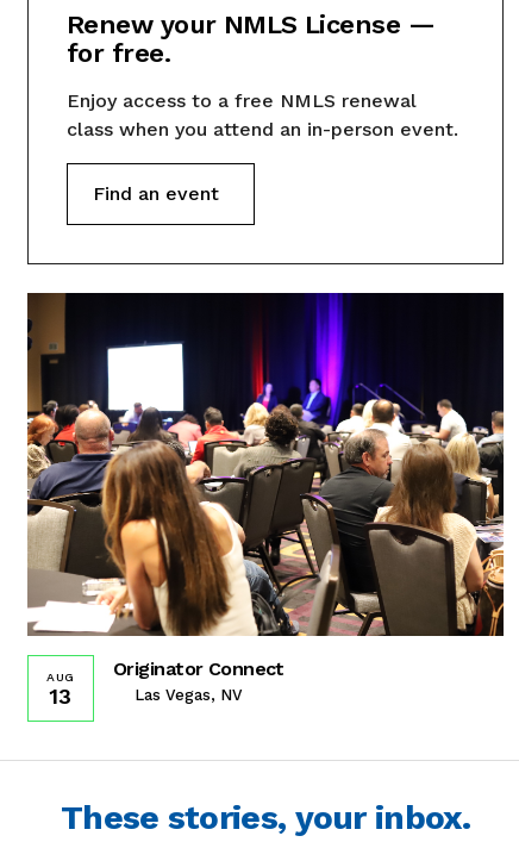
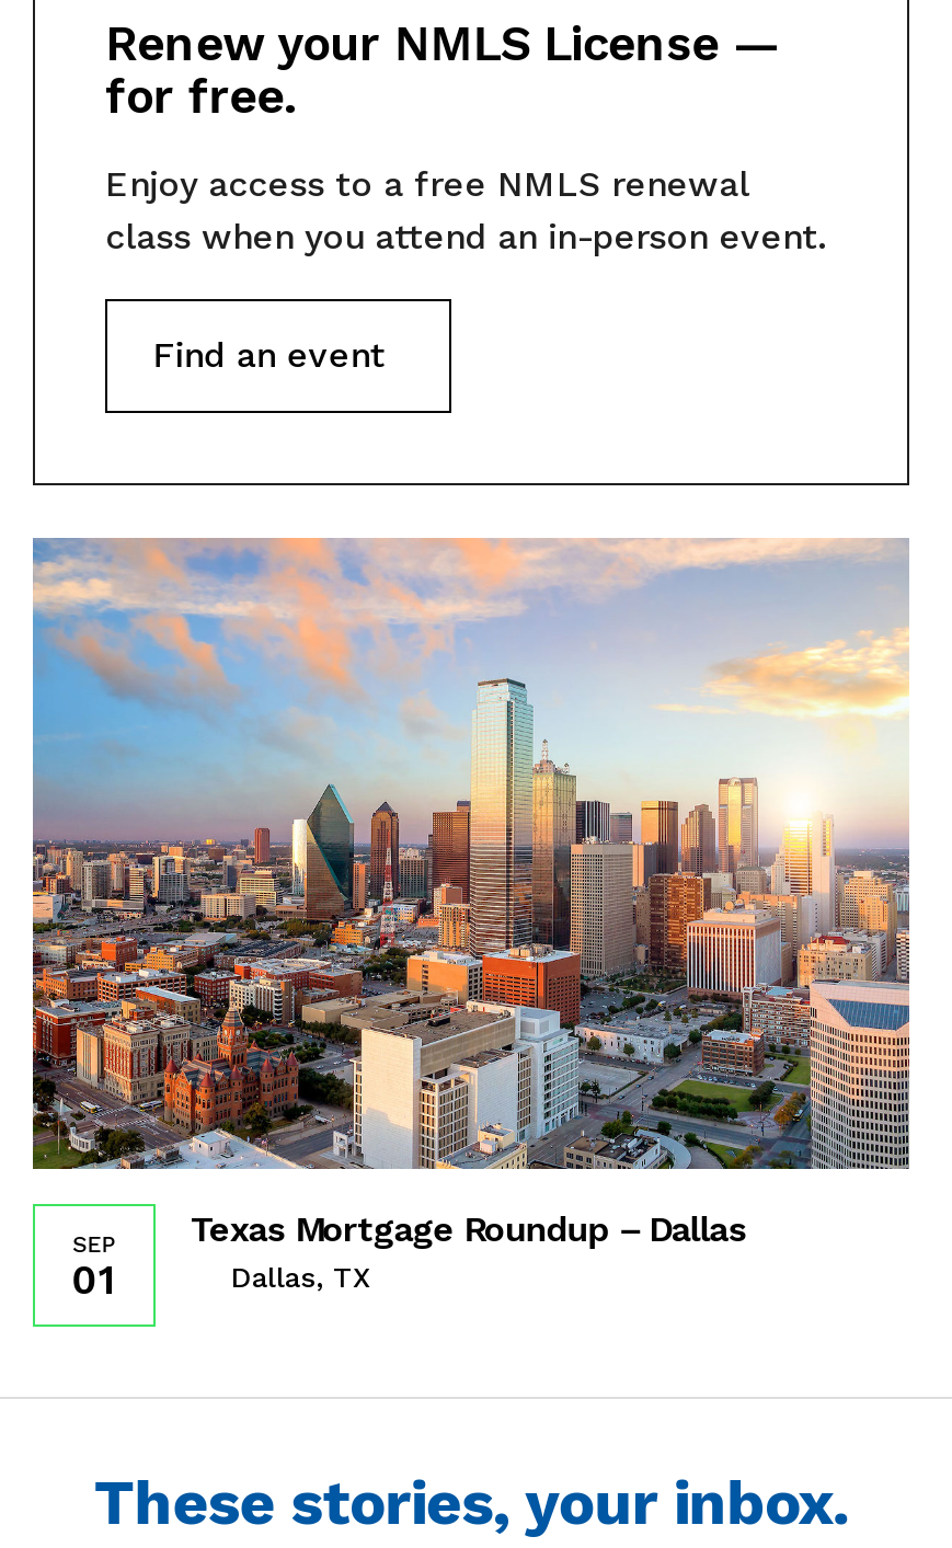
- [image]
- Originator Connect
- Las Vegas, NV
+ [image]
+ Texas Mortgage Roundup – Dallas
+ Dallas, TX

- AUG
- 13
+ SEP
+ 01
